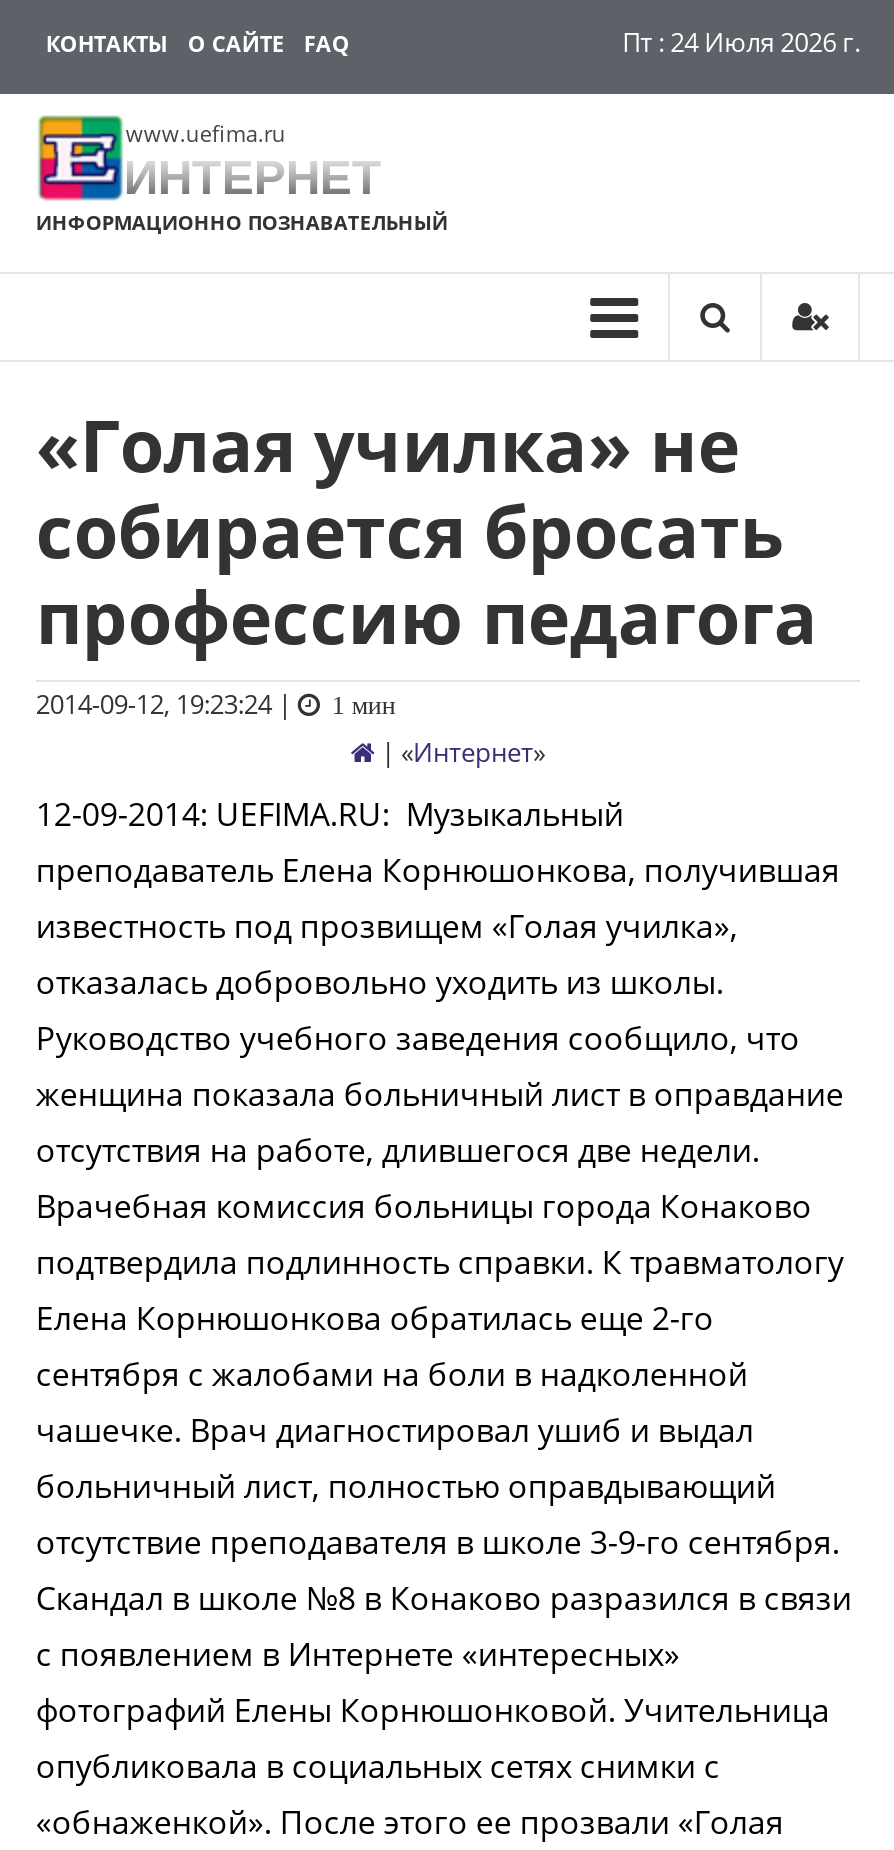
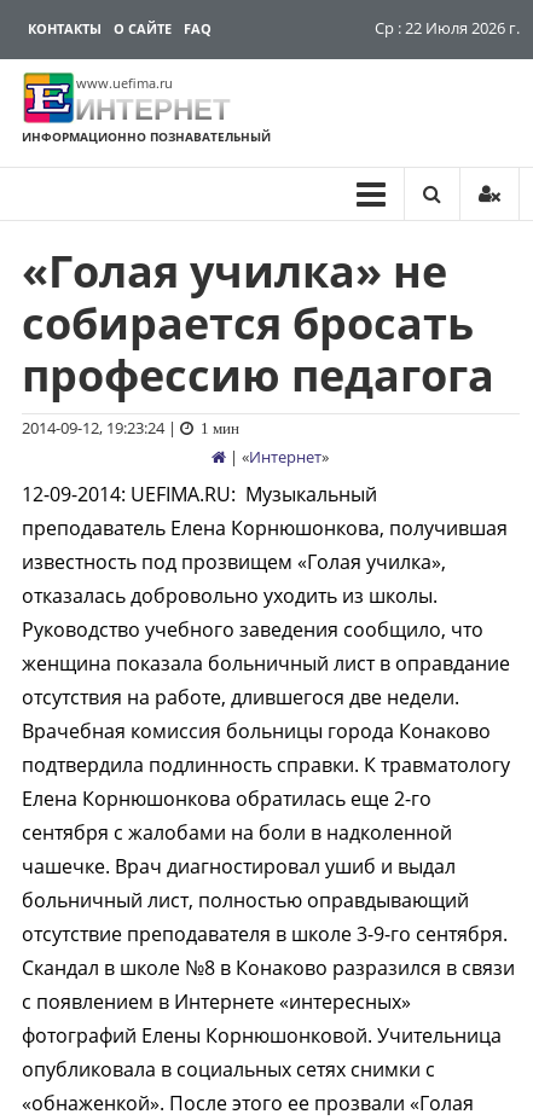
- Пт : 24 Июля 2026 г.
+ Ср : 22 Июля 2026 г.
